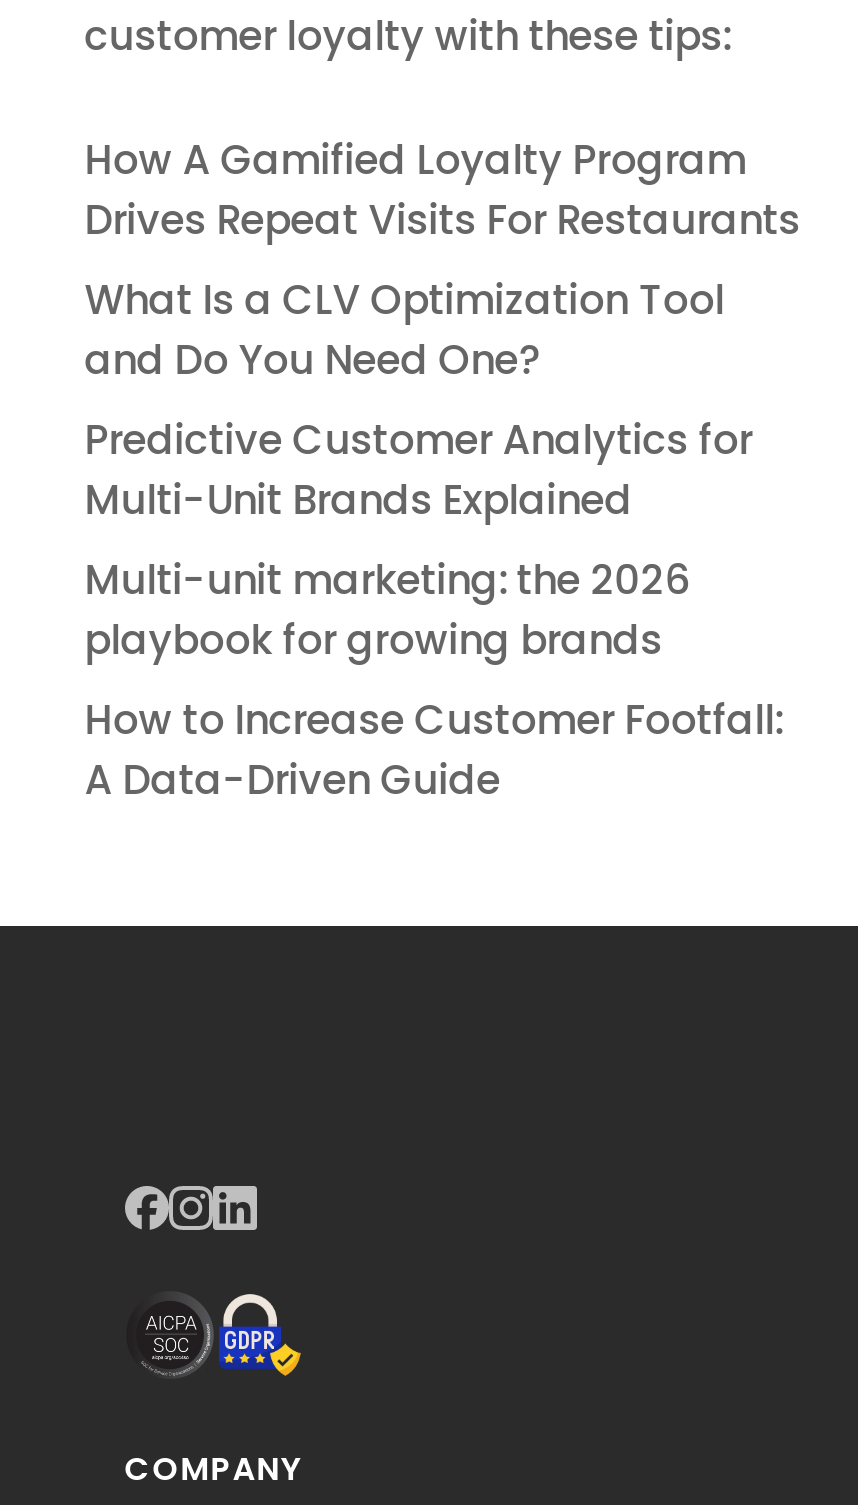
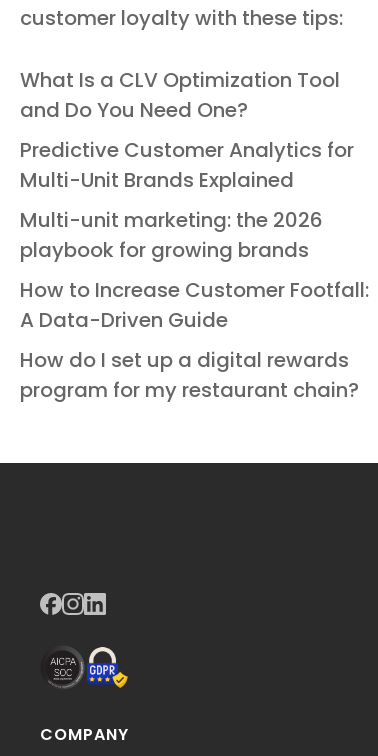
- How A Gamified Loyalty Program
- Drives Repeat Visits For Restaurants

moved up: What Is a CLV Optimization Tool | and Do You Need One? | Predictive Customer Analytics for | Multi-Unit Brands Explained | Multi-unit marketing: the 2026 | playbook for growing brands | How to Increase Customer Footfall: | A Data-Driven Guide

+ How do I set up a digital rewards
+ program for my restaurant chain?
